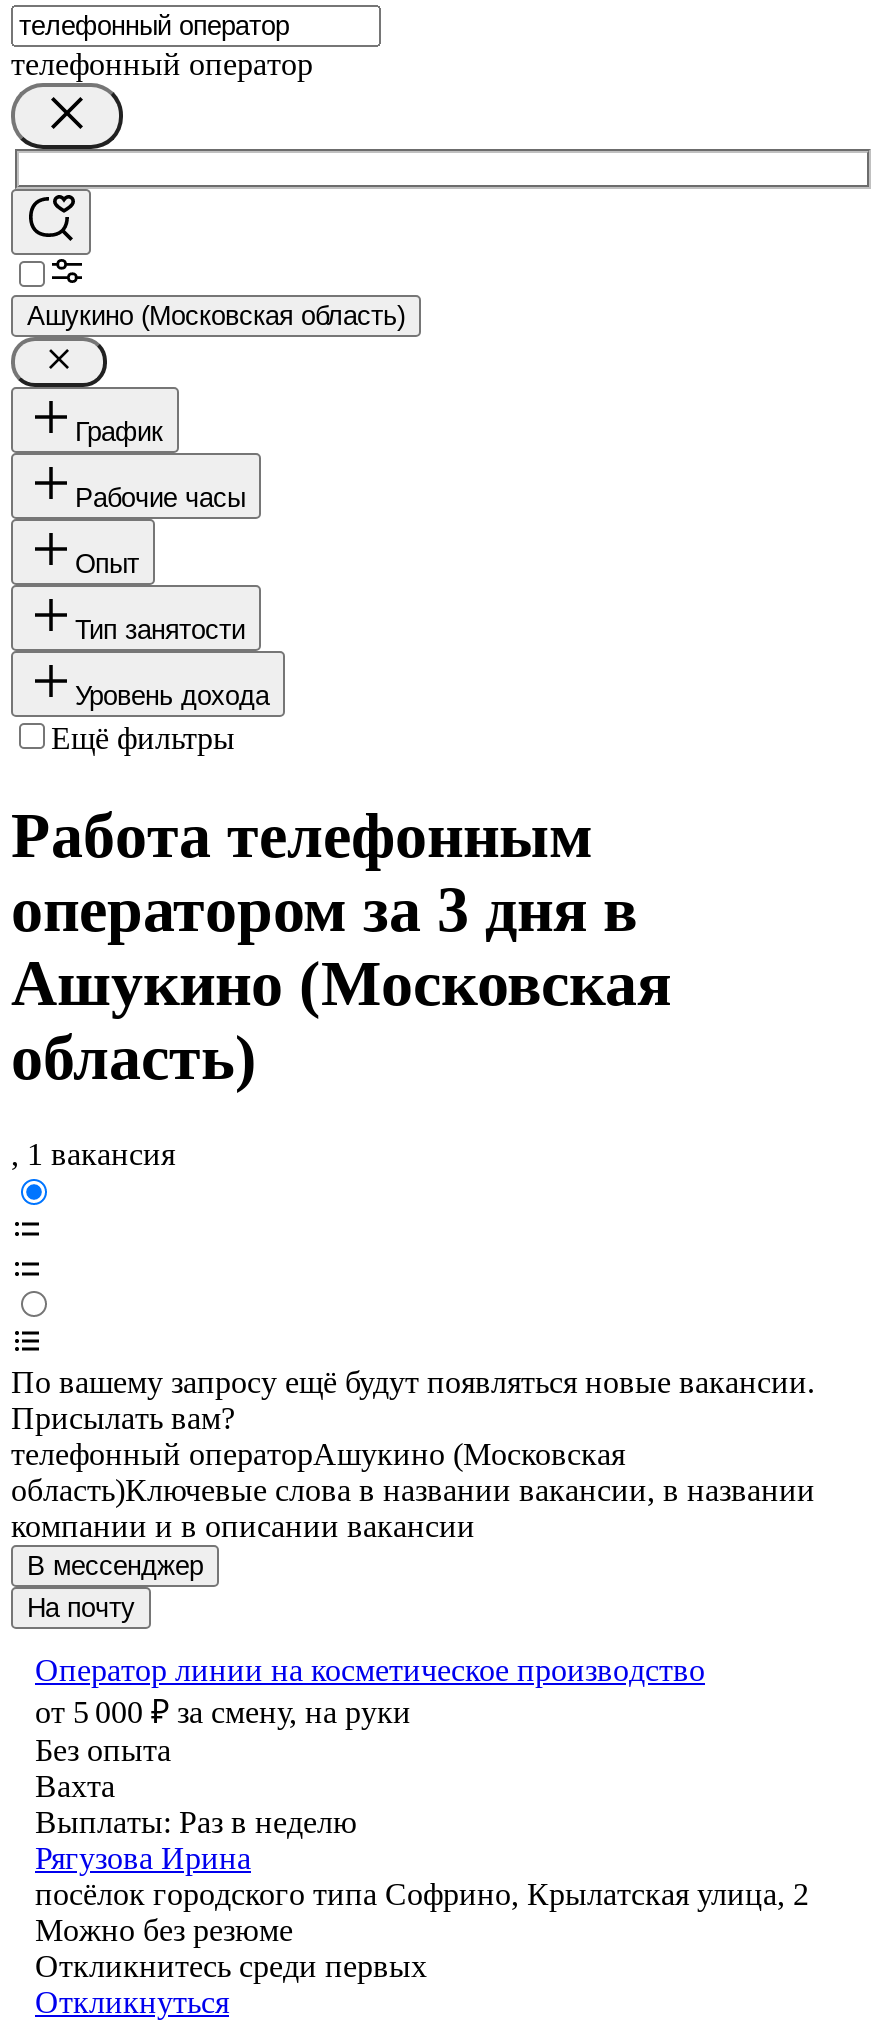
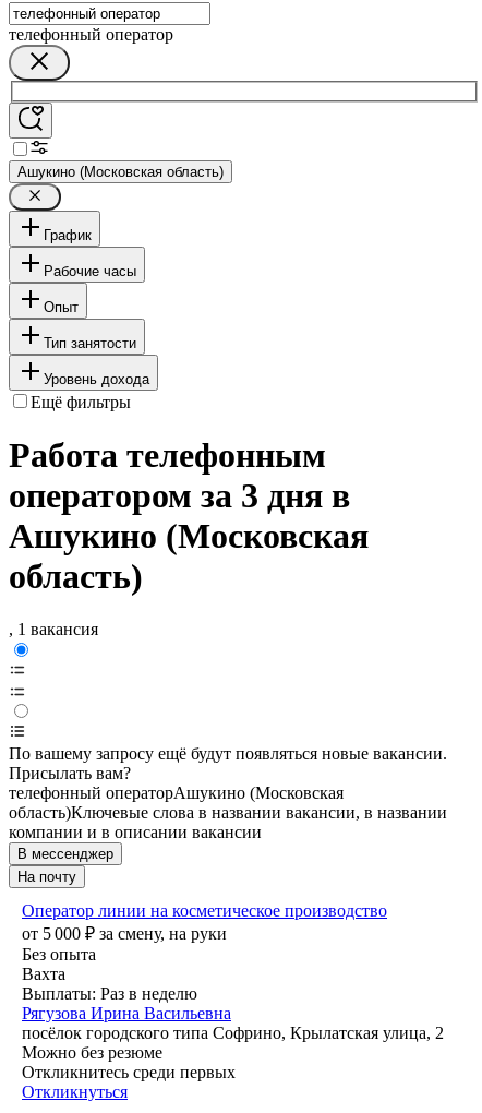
- Рягузова Ирина
+ Рягузова Ирина Васильевна
